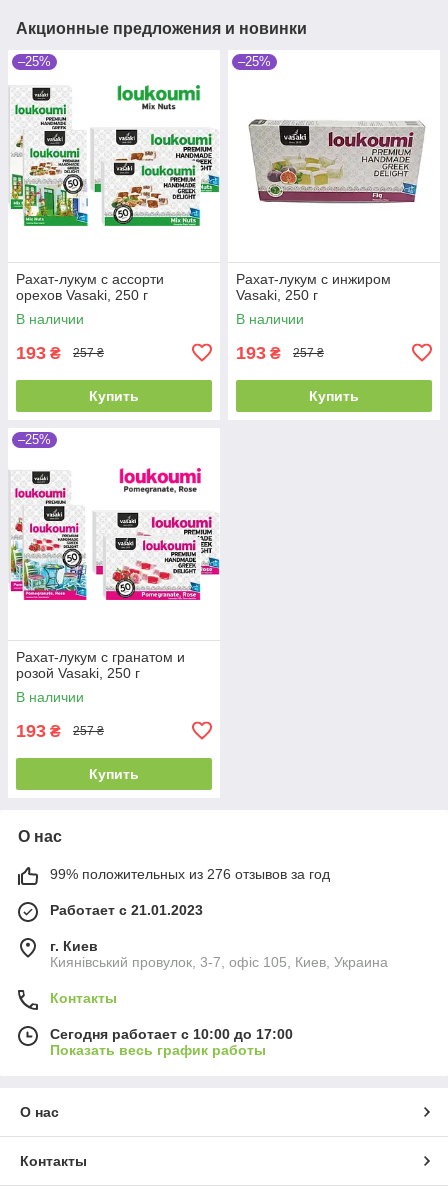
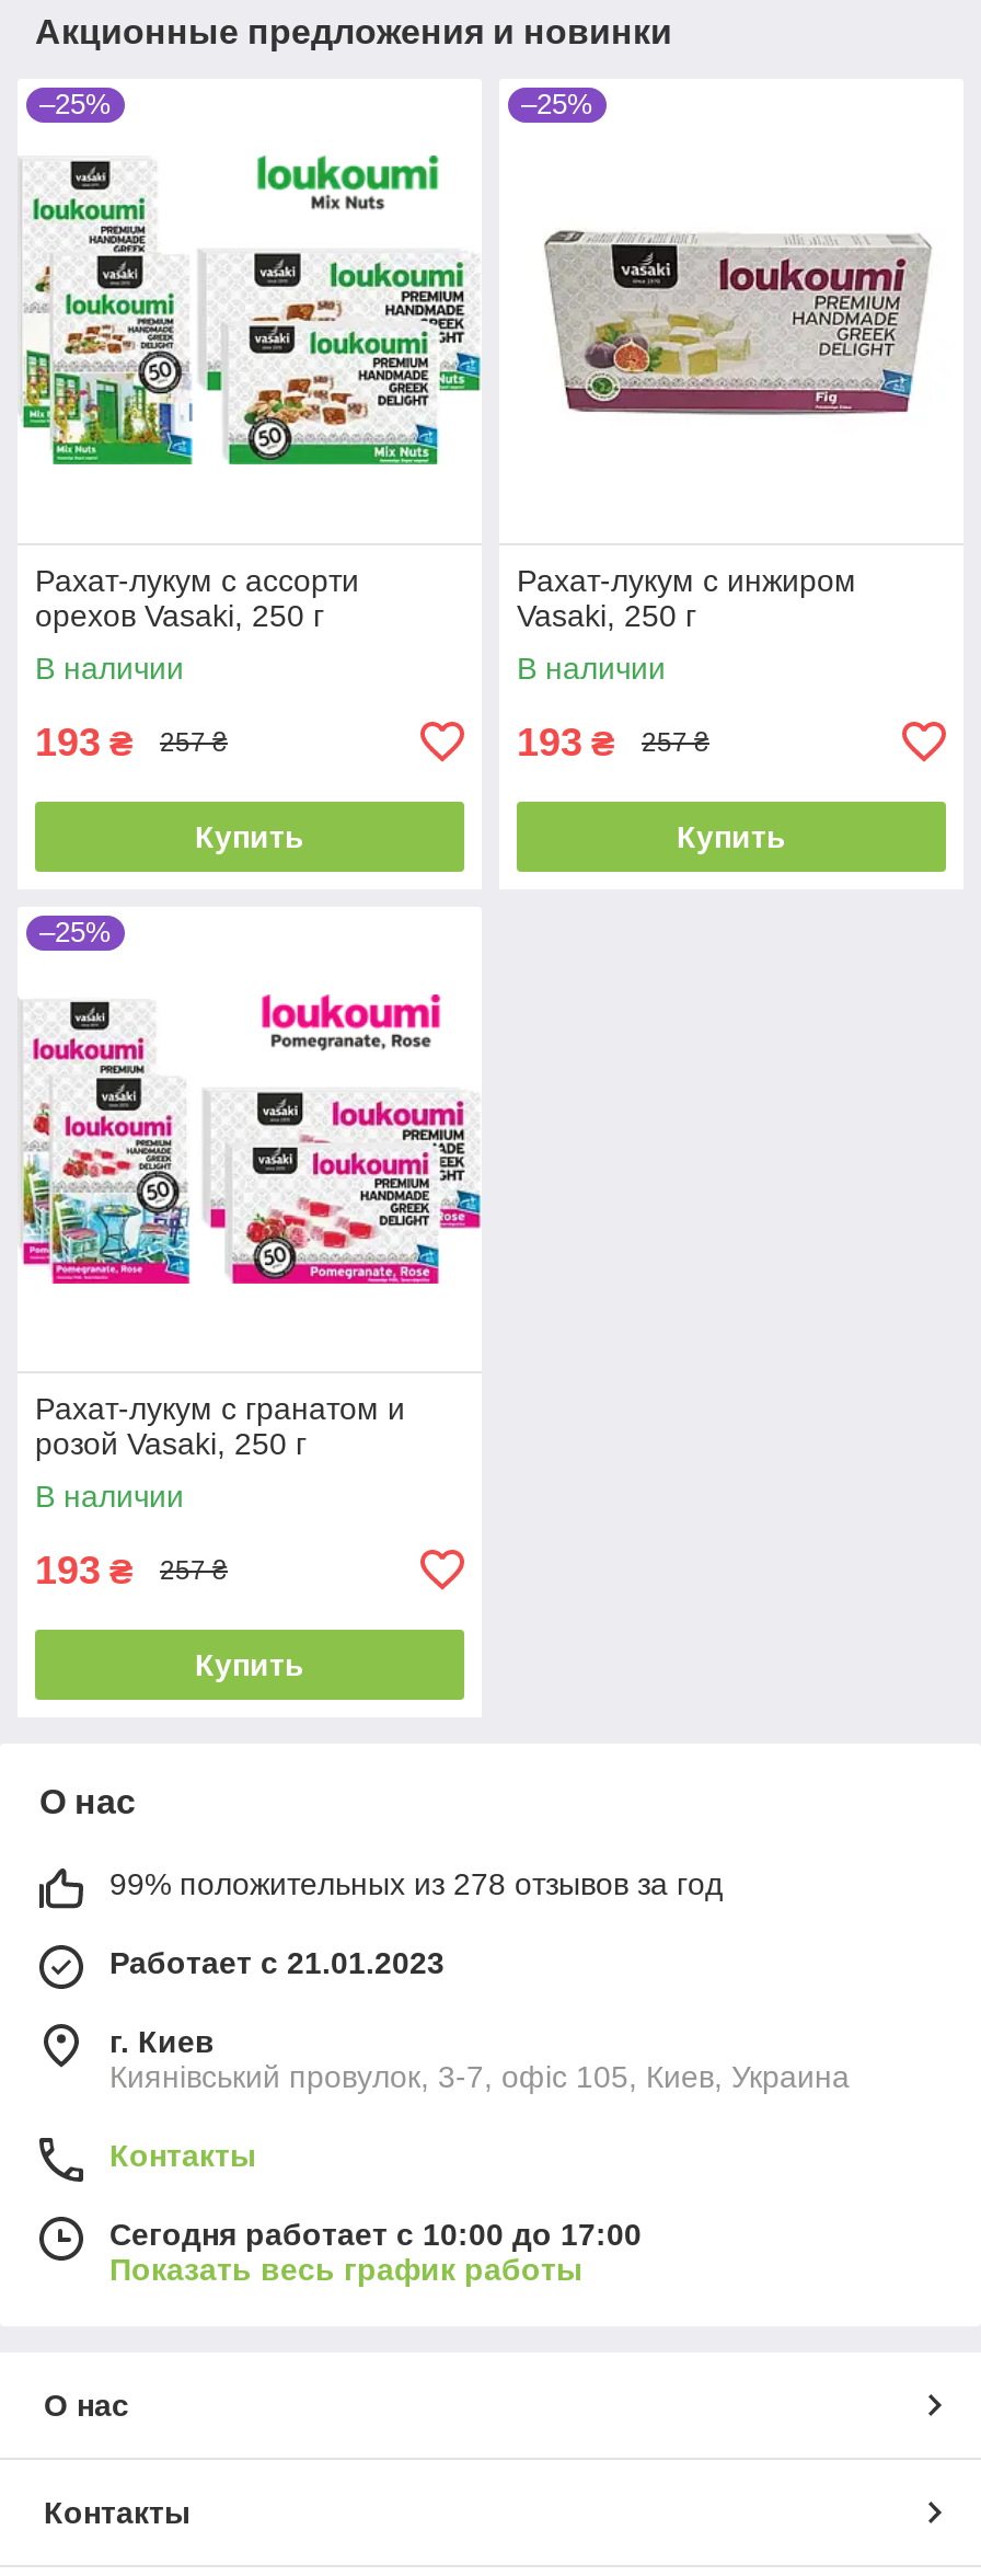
- 99% положительных из 276 отзывов за год
+ 99% положительных из 278 отзывов за год
